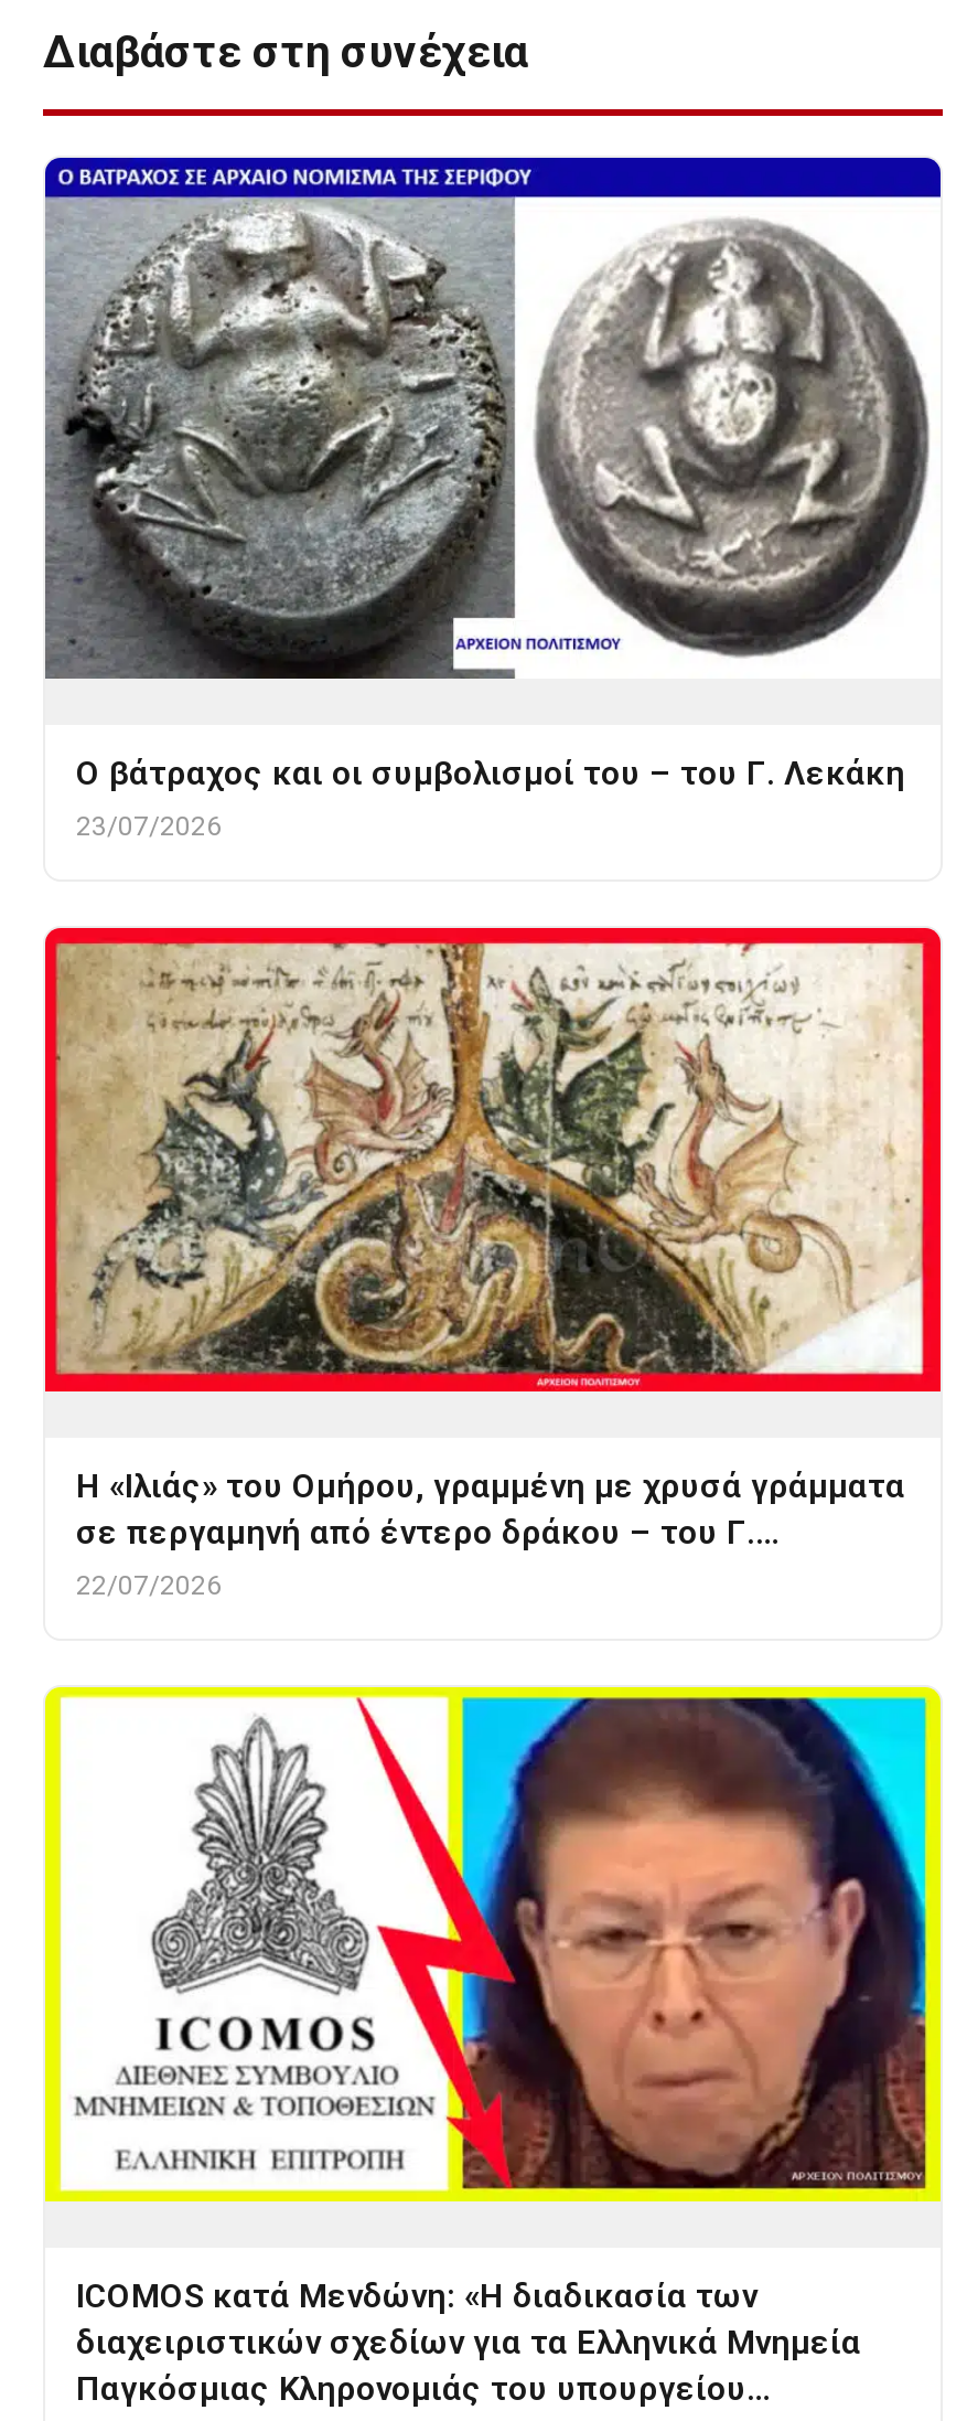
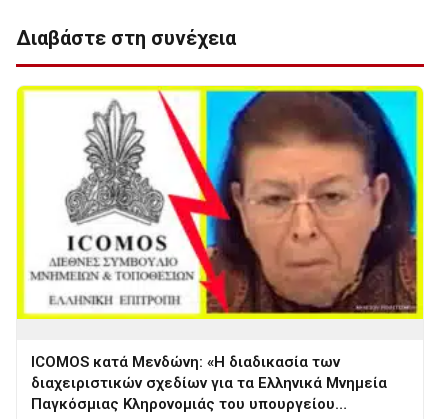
- [image]
- Ο βάτραχος και οι συμβολισμοί του – του Γ. Λεκάκη
- 23/07/2026

- [image]
- Η «Ιλιάς» του Ομήρου, γραμμένη με χρυσά γράμματα
- σε περγαμηνή από έντερο δράκου – του Γ.…
- 22/07/2026
